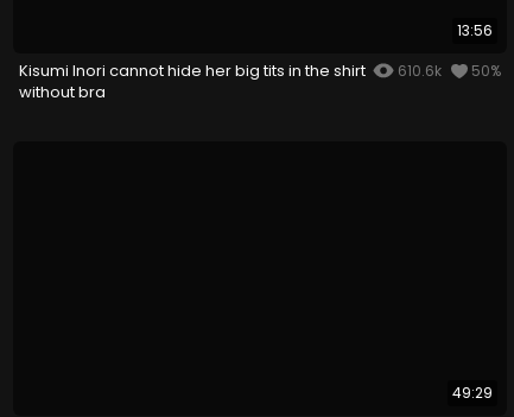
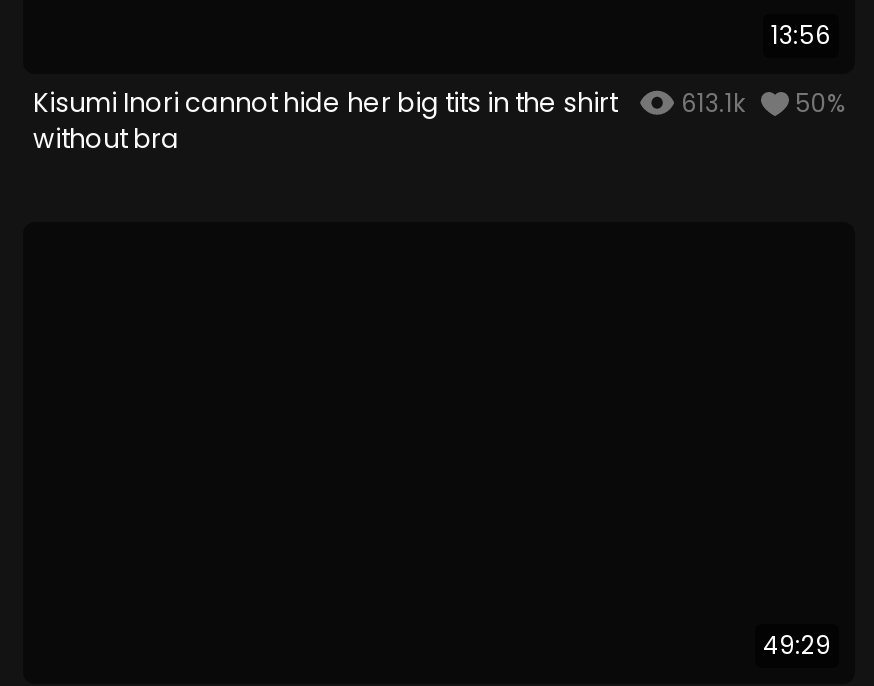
- Kisumi Inori cannot hide her big tits in the shirt 610.6k 50%
+ Kisumi Inori cannot hide her big tits in the shirt 613.1k 50%
